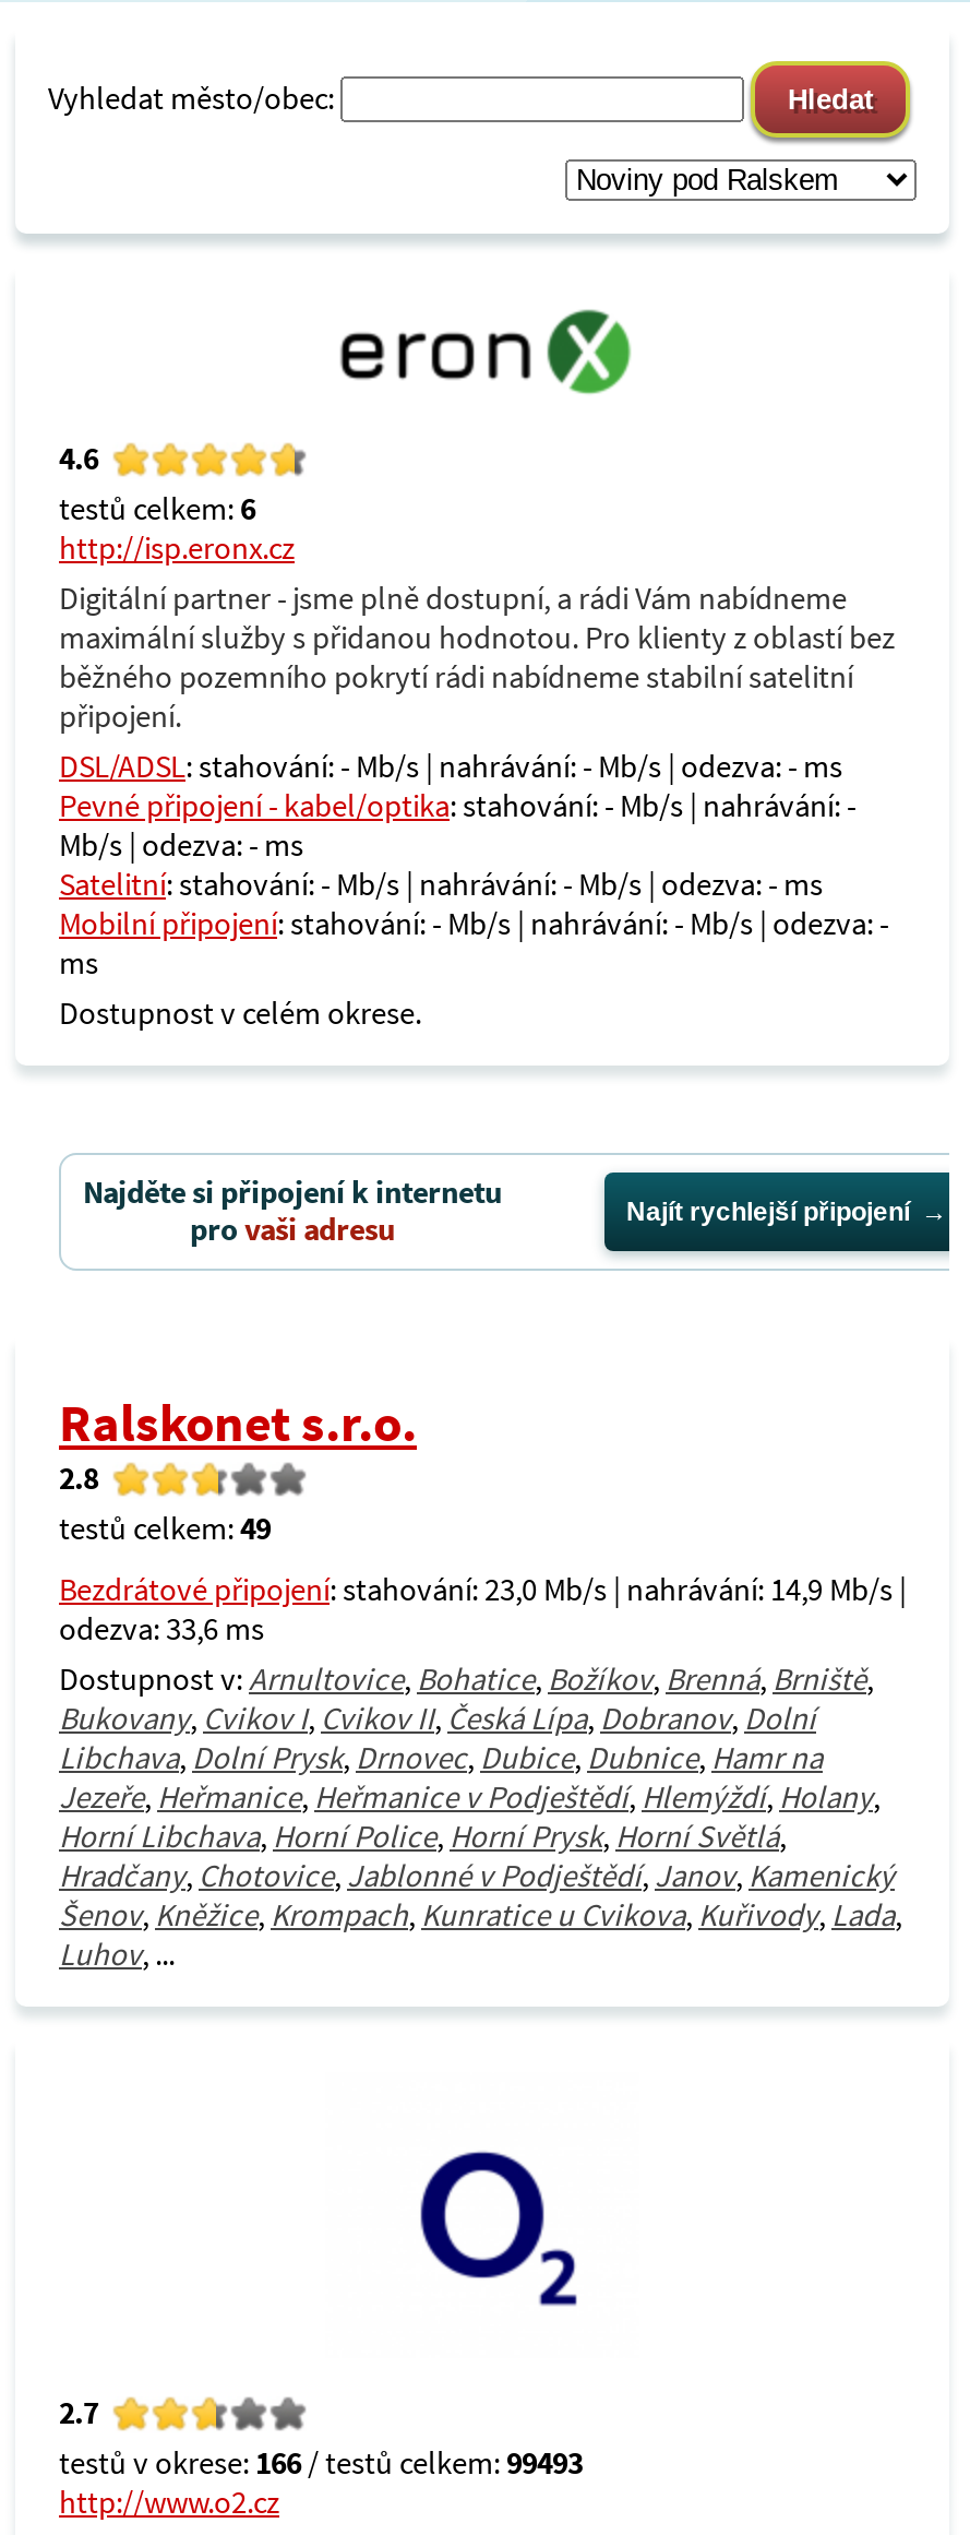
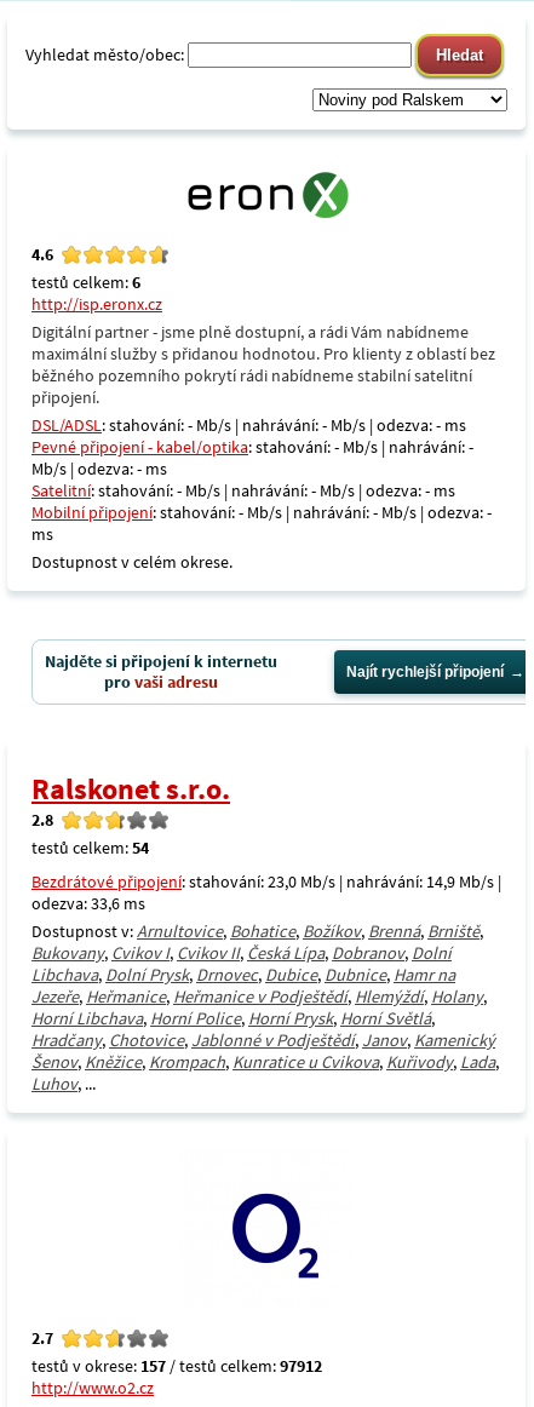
- testů celkem: 49
+ testů celkem: 54

- testů v okrese: 166 / testů celkem: 99493
+ testů v okrese: 157 / testů celkem: 97912
